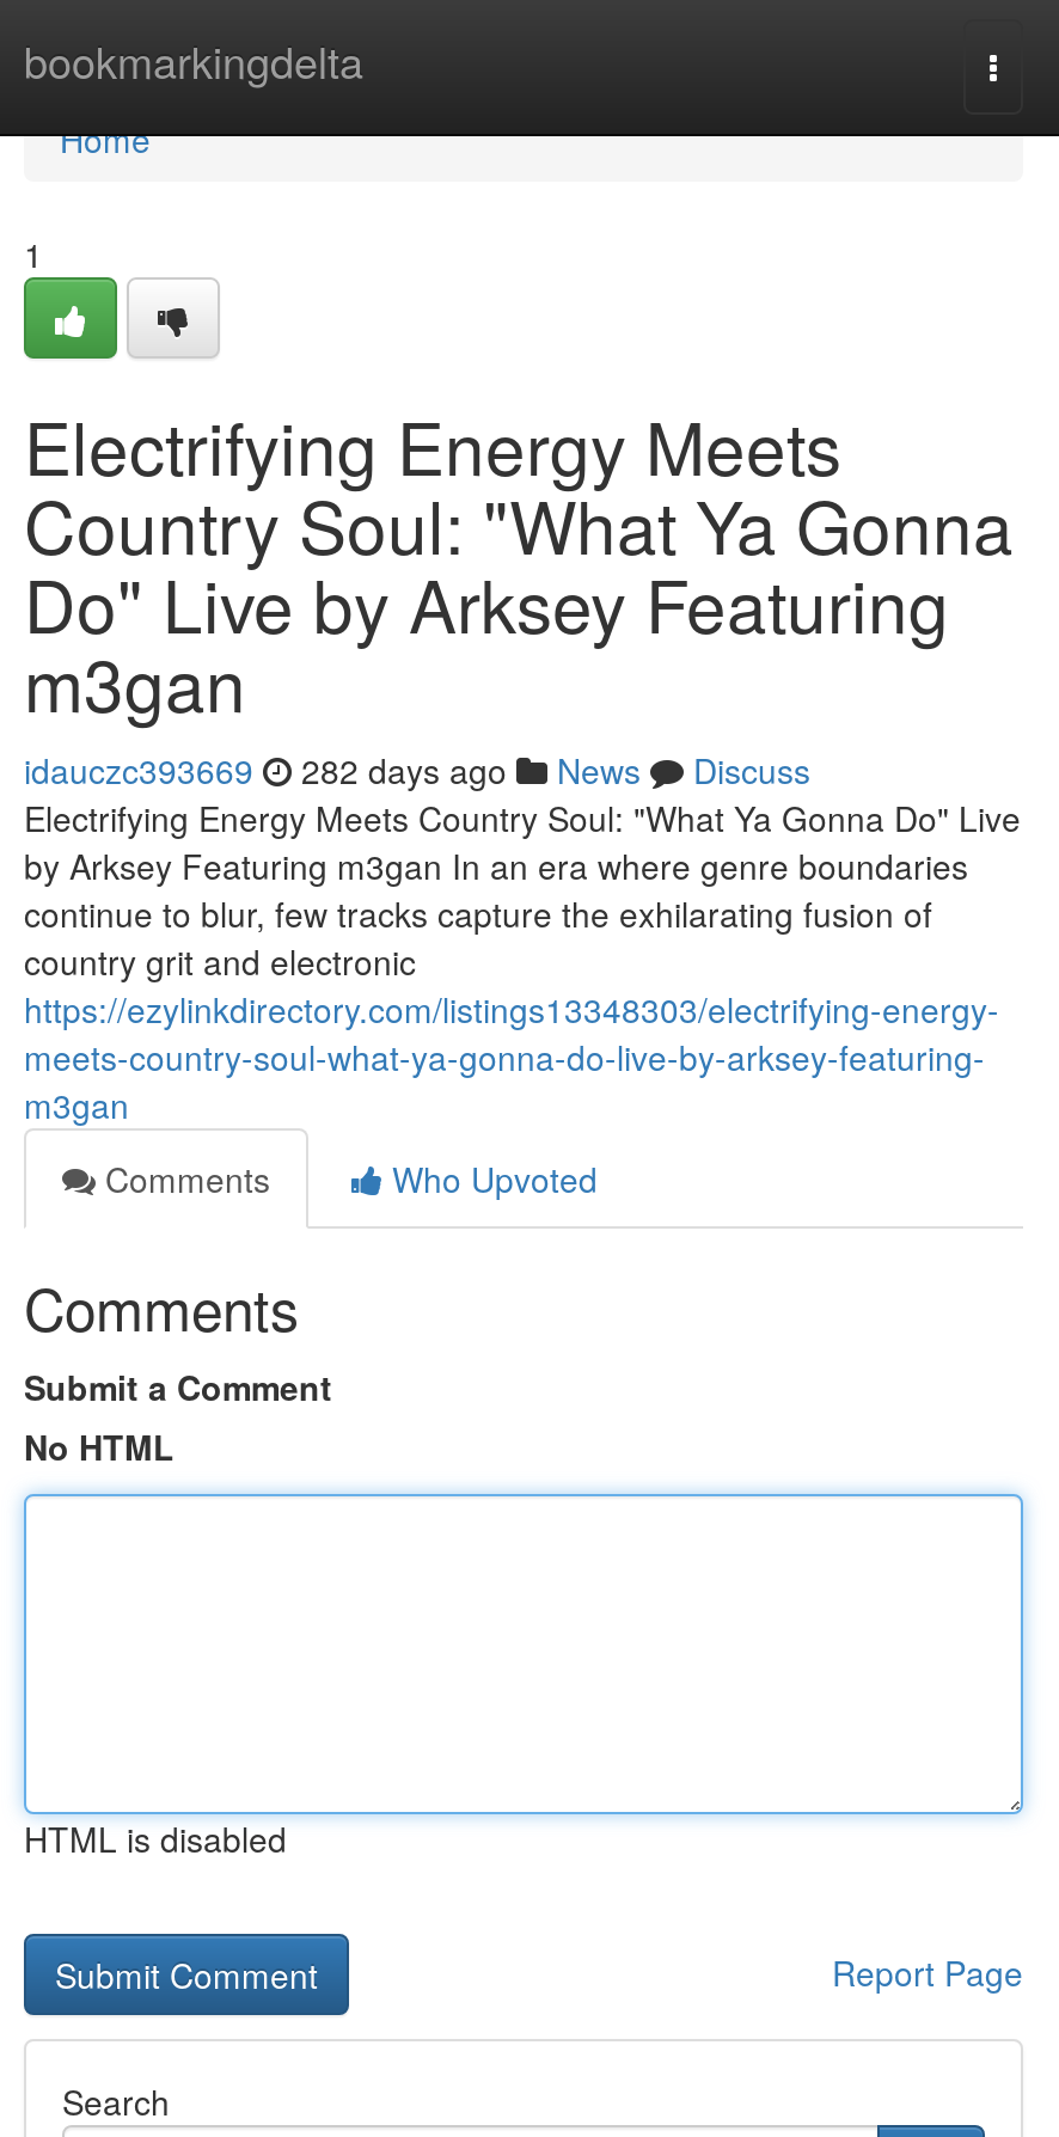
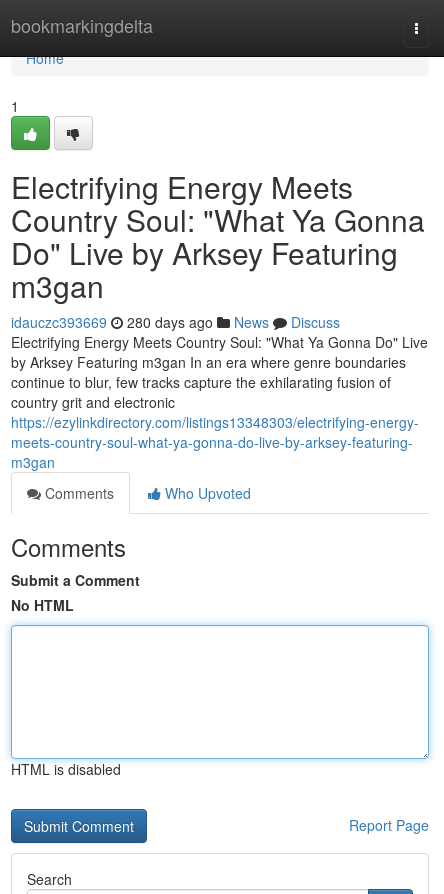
- idauczc393669 282 days ago News Discuss
+ idauczc393669 280 days ago News Discuss
